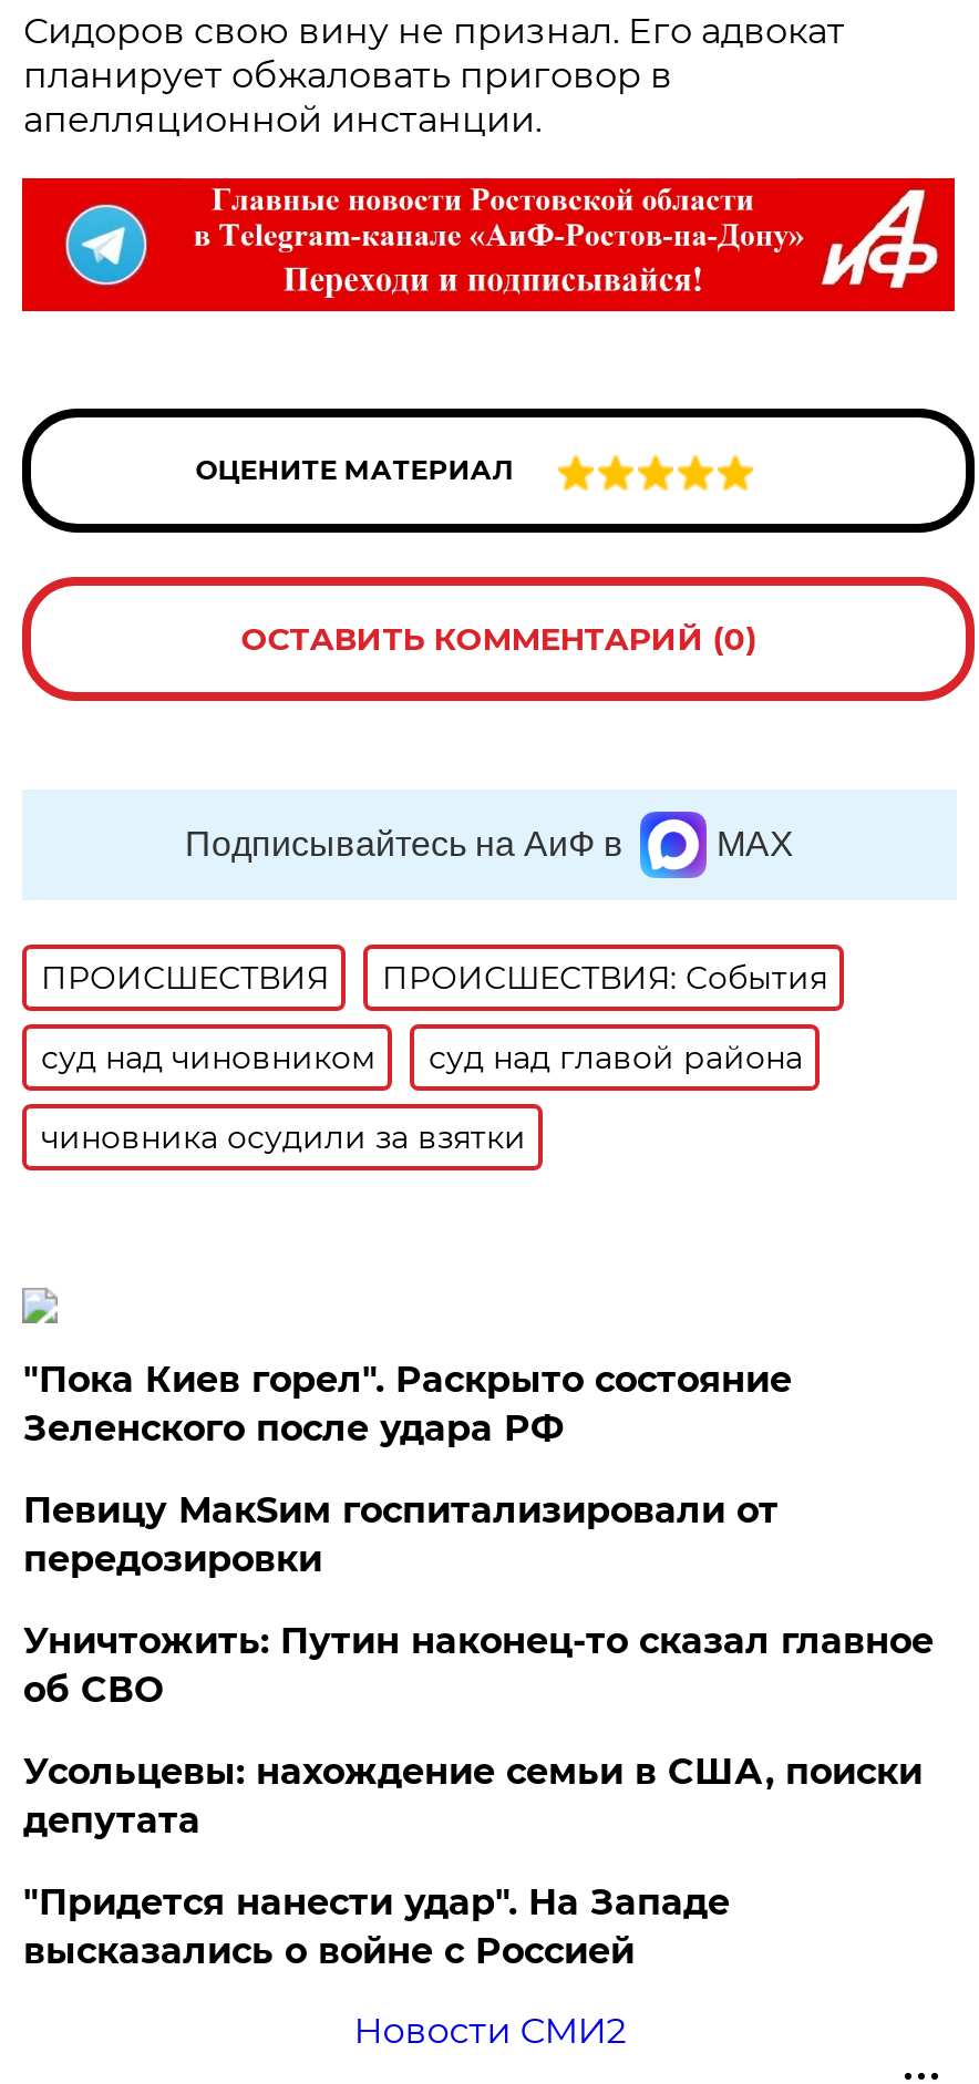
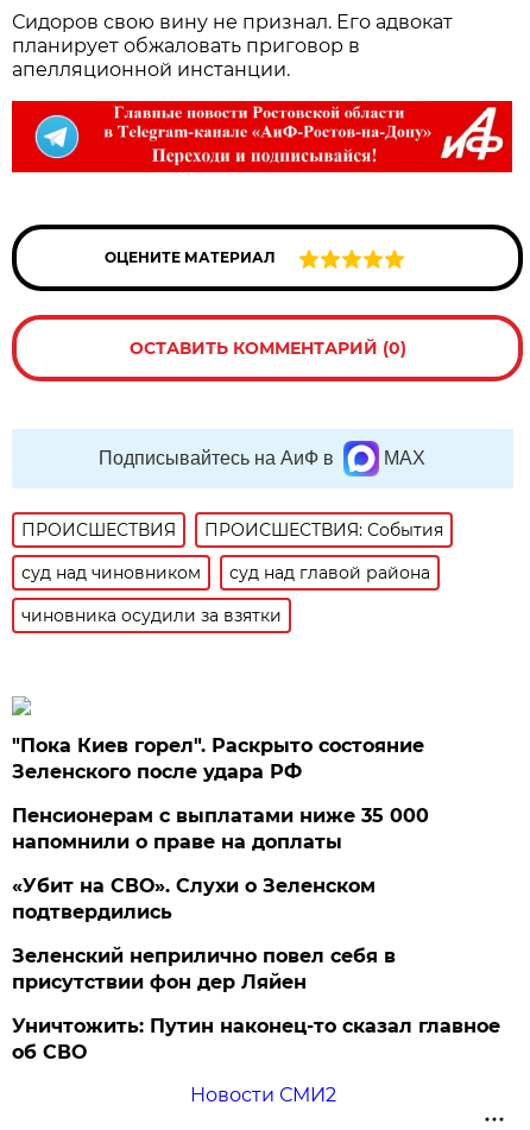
- Певицу МакSим госпитализировали от
- передозировки
+ Пенсионерам с выплатами ниже 35 000
+ напомнили о праве на доплаты
+ «Убит на СВО». Слухи о Зеленском
+ подтвердились
+ Зеленский неприлично повел cебя в
+ присутствии фон дер Ляйен

moved down: Уничтожить: Путин наконец-то сказал главное | об СВО

- Усольцевы: нахождение семьи в США, поиски
- депутата
- "Придется нанести удар". На Западе
- высказались о войне с Россией
